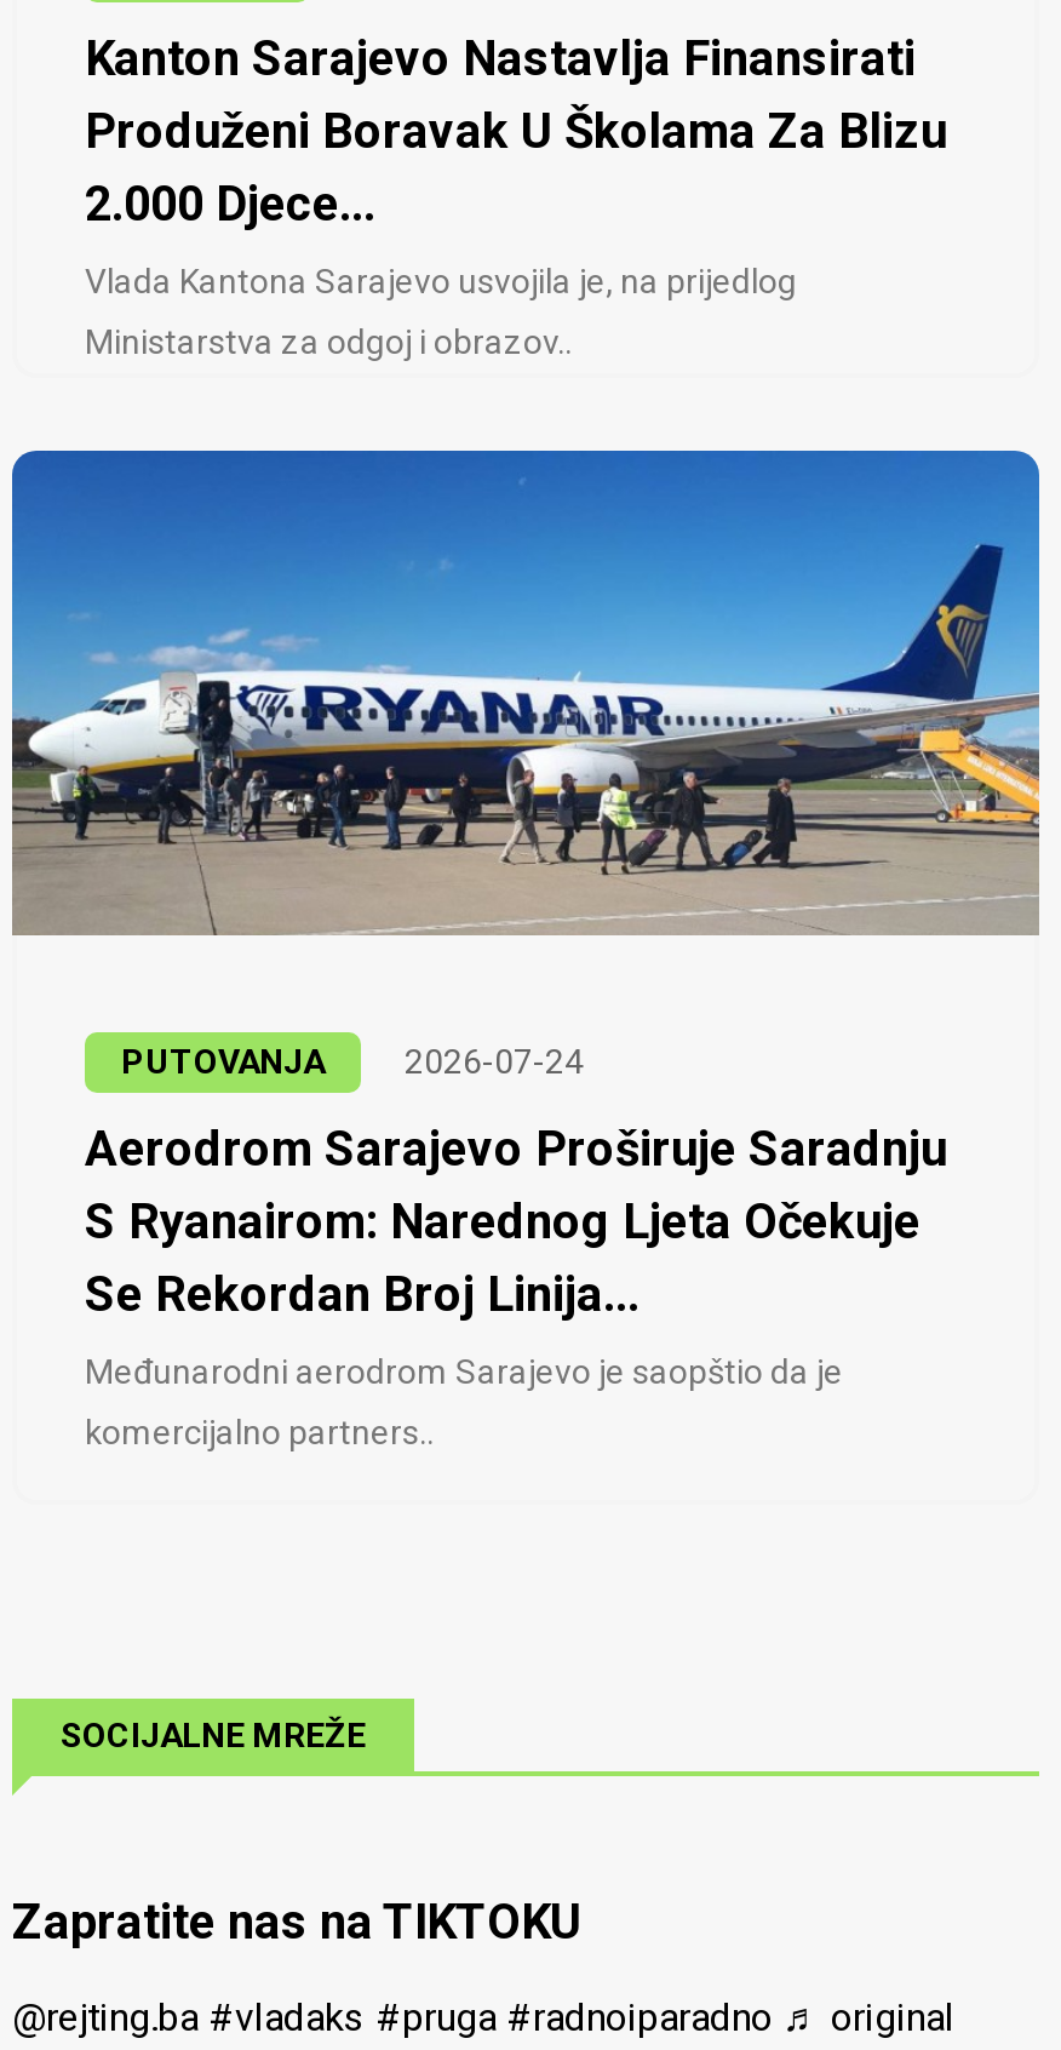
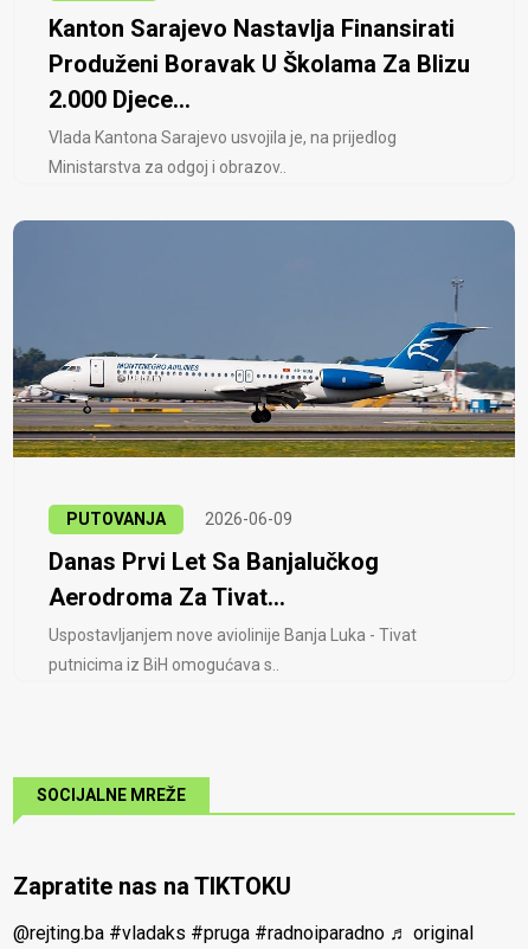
- [image]
+ [image]

- 2026-07-24
+ 2026-06-09

- Aerodrom Sarajevo Proširuje Saradnju
- S Ryanairom: Narednog Ljeta Očekuje
- Se Rekordan Broj Linija...
+ Danas Prvi Let Sa Banjalučkog
+ Aerodroma Za Tivat...

- Međunarodni aerodrom Sarajevo je saopštio da je
+ Uspostavljanjem nove aviolinije Banja Luka - Tivat

- komercijalno partners..
+ putnicima iz BiH omogućava s..
